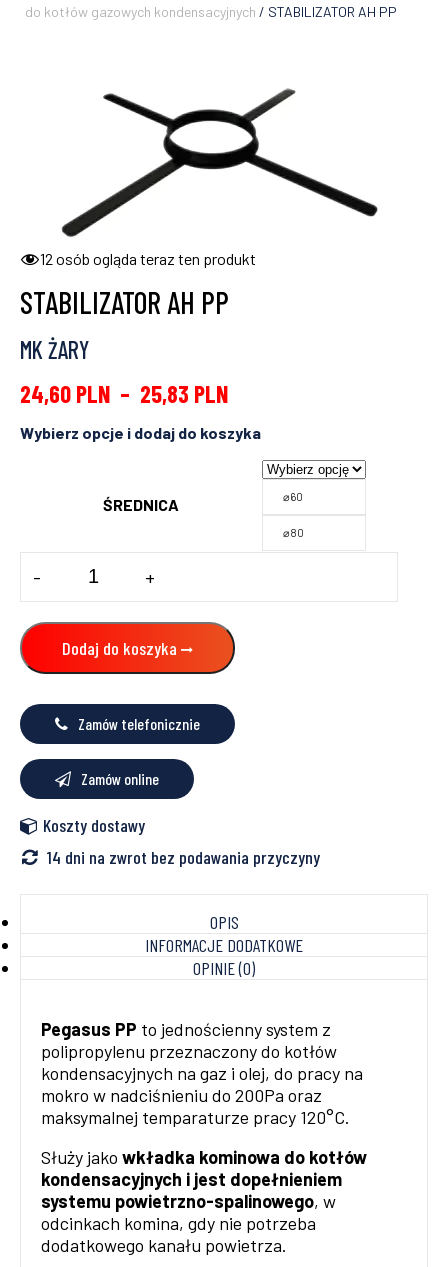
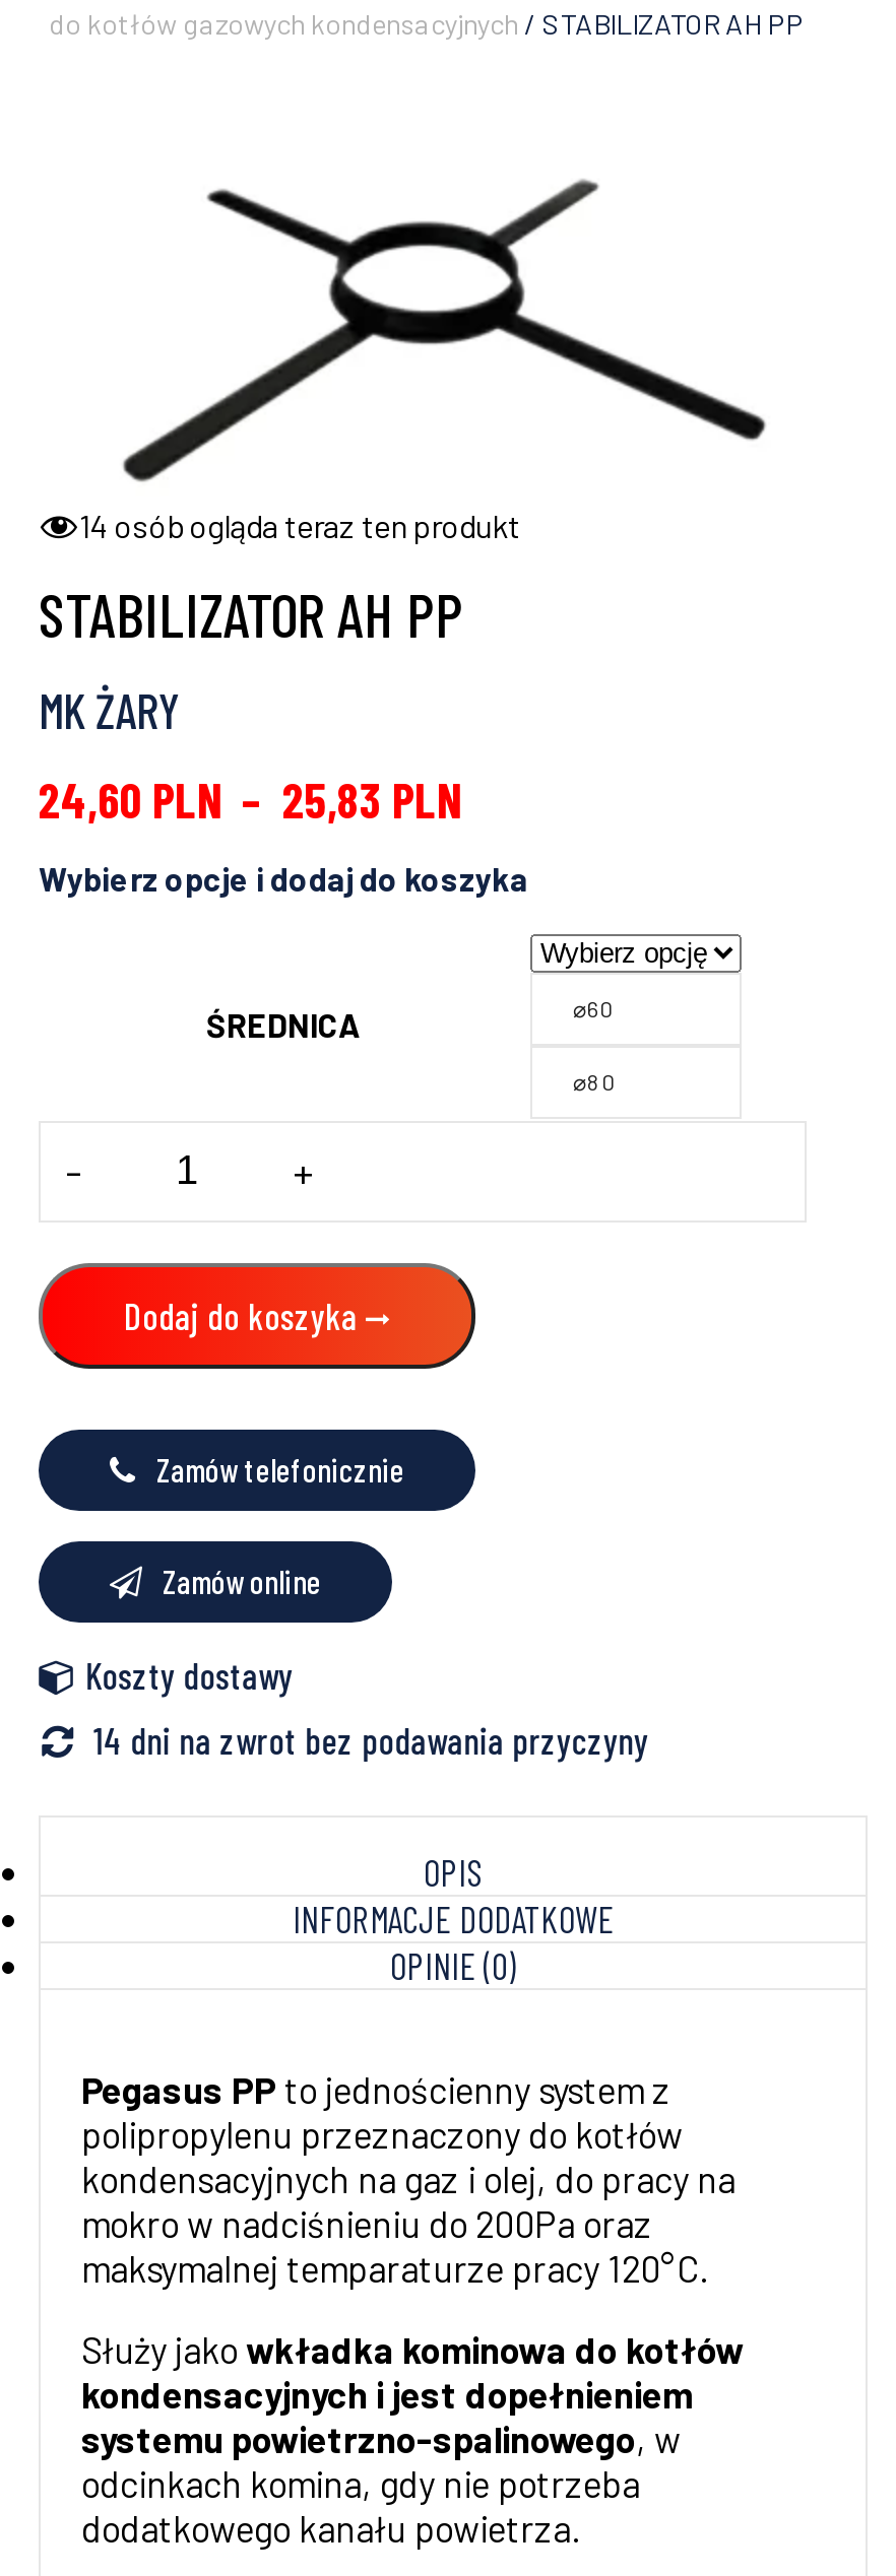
- 12 osób ogląda teraz ten produkt
+ 14 osób ogląda teraz ten produkt
